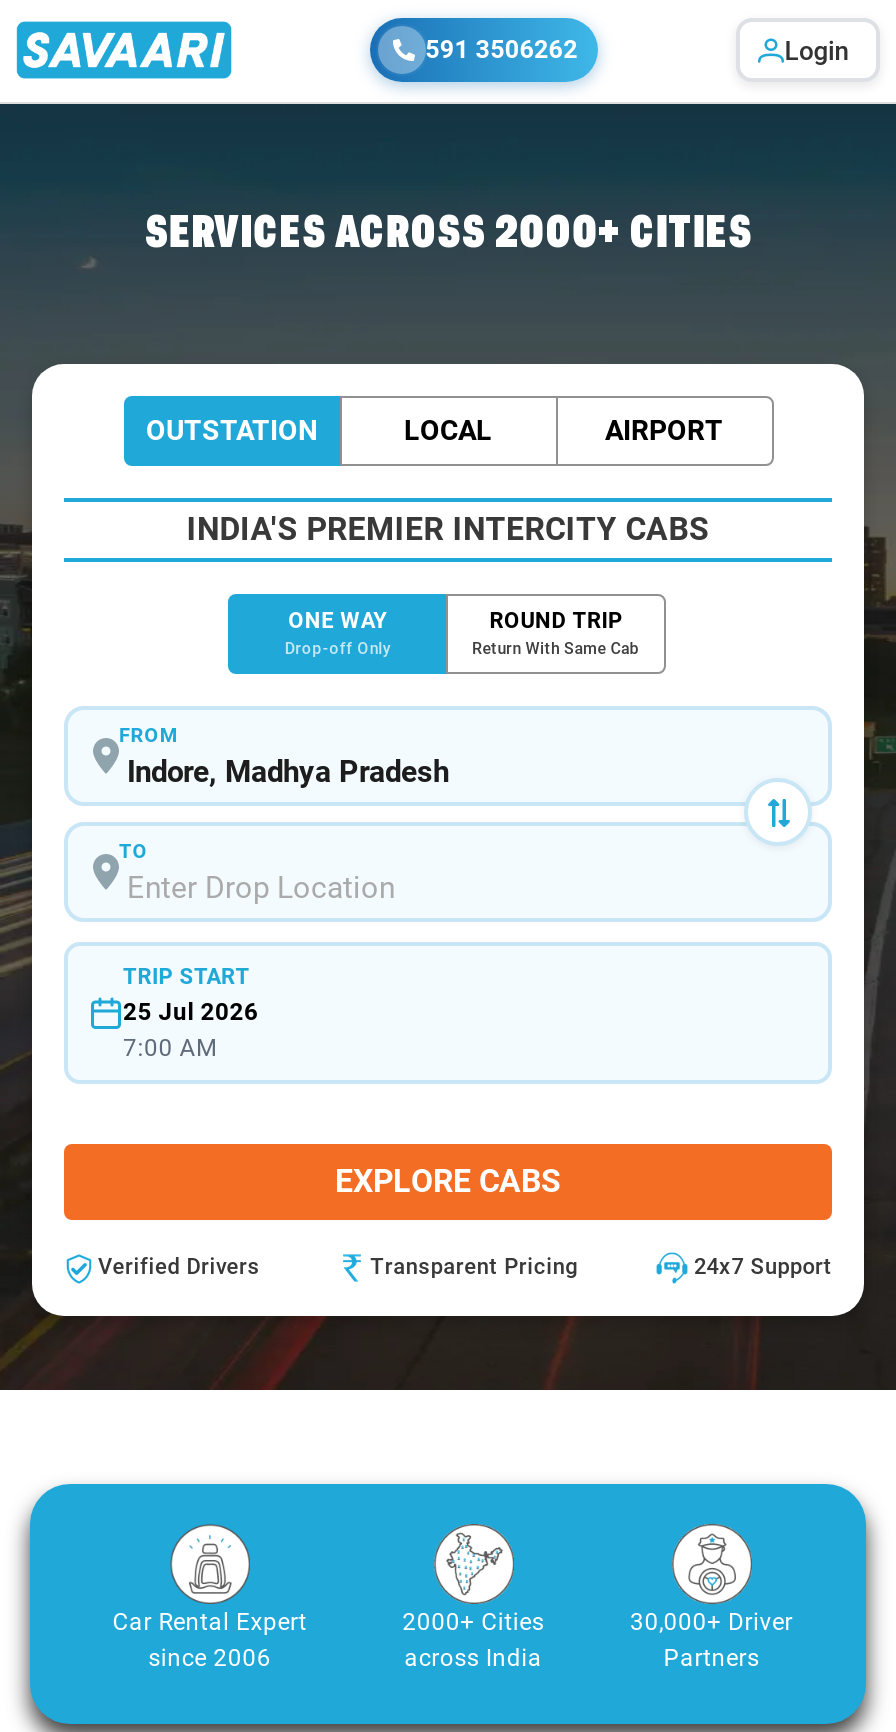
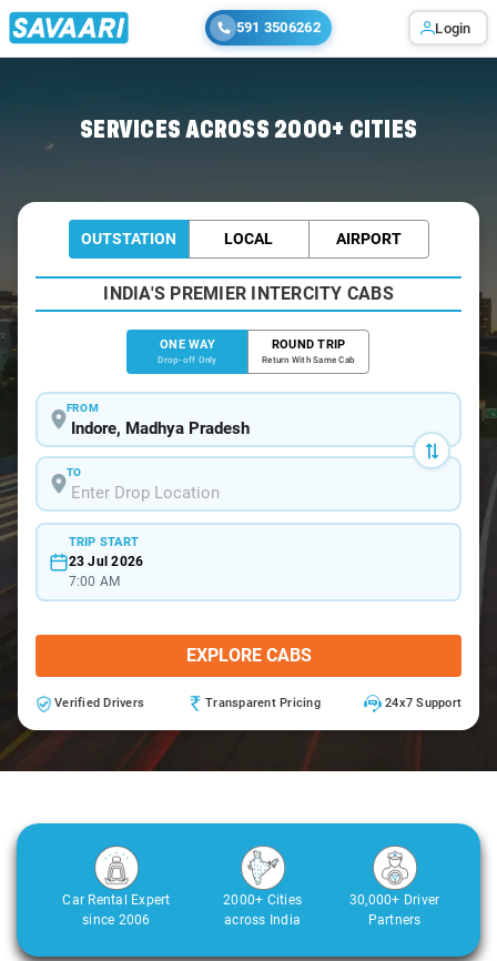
- 25 Jul 2026
+ 23 Jul 2026
